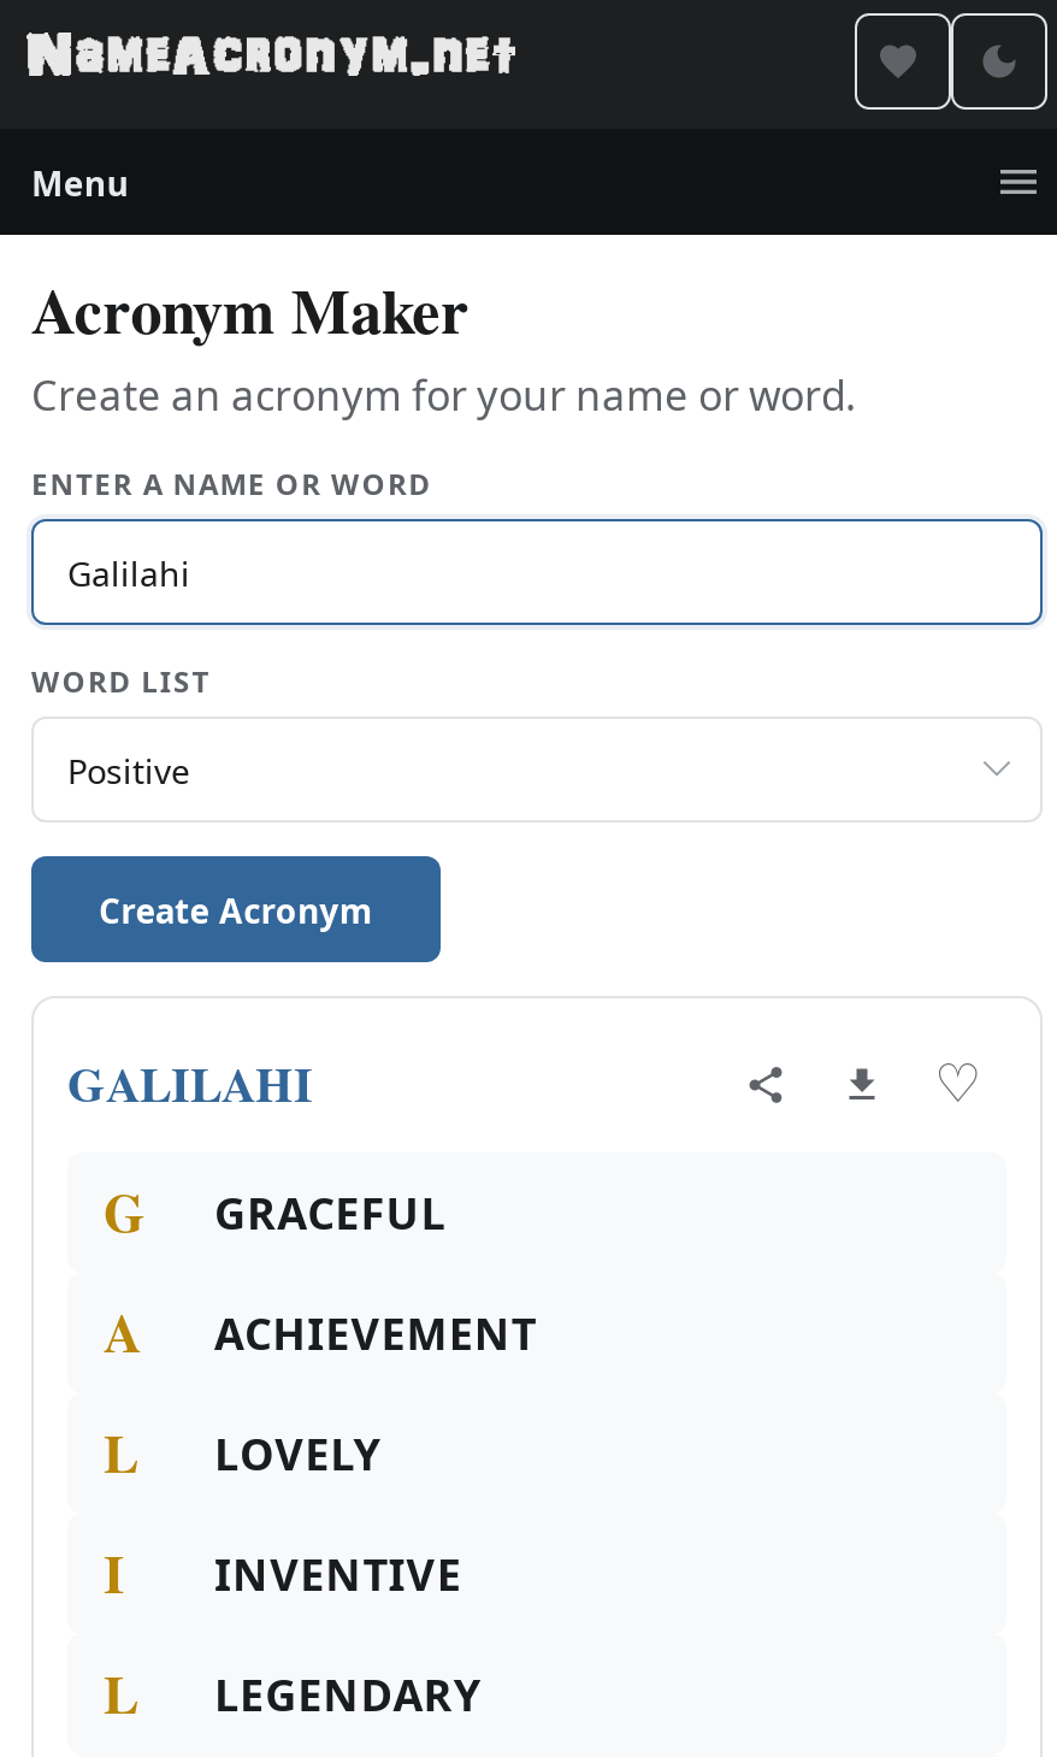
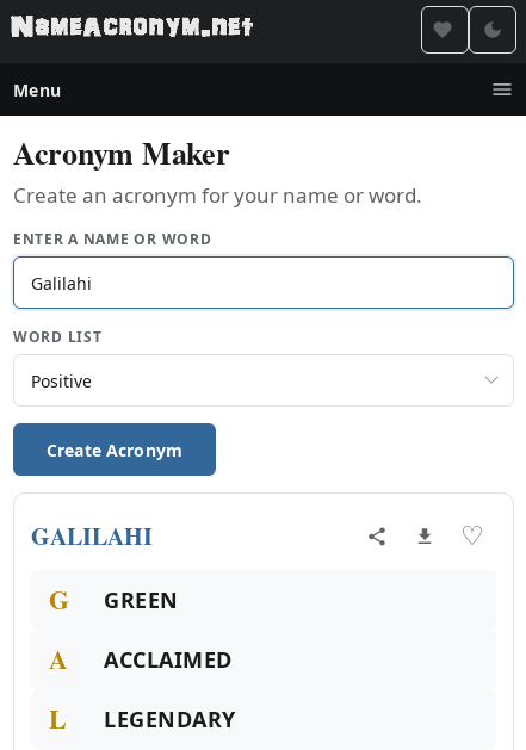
- GRACEFUL
+ GREEN

- ACHIEVEMENT
- L
- LOVELY
- I
- INVENTIVE
+ ACCLAIMED
